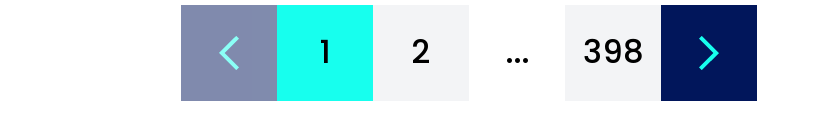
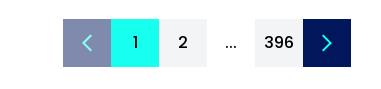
- 398
+ 396
